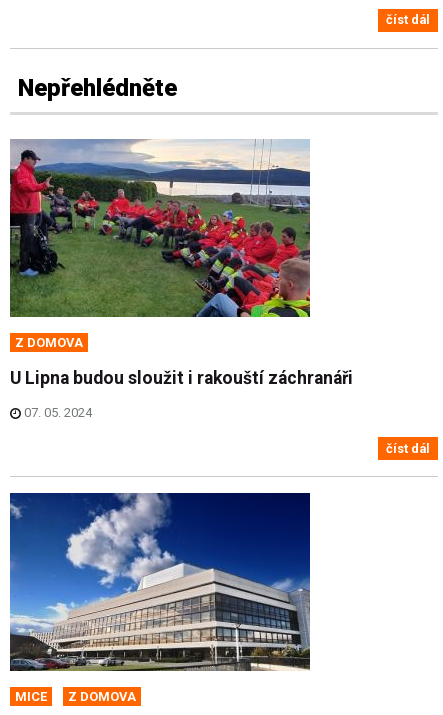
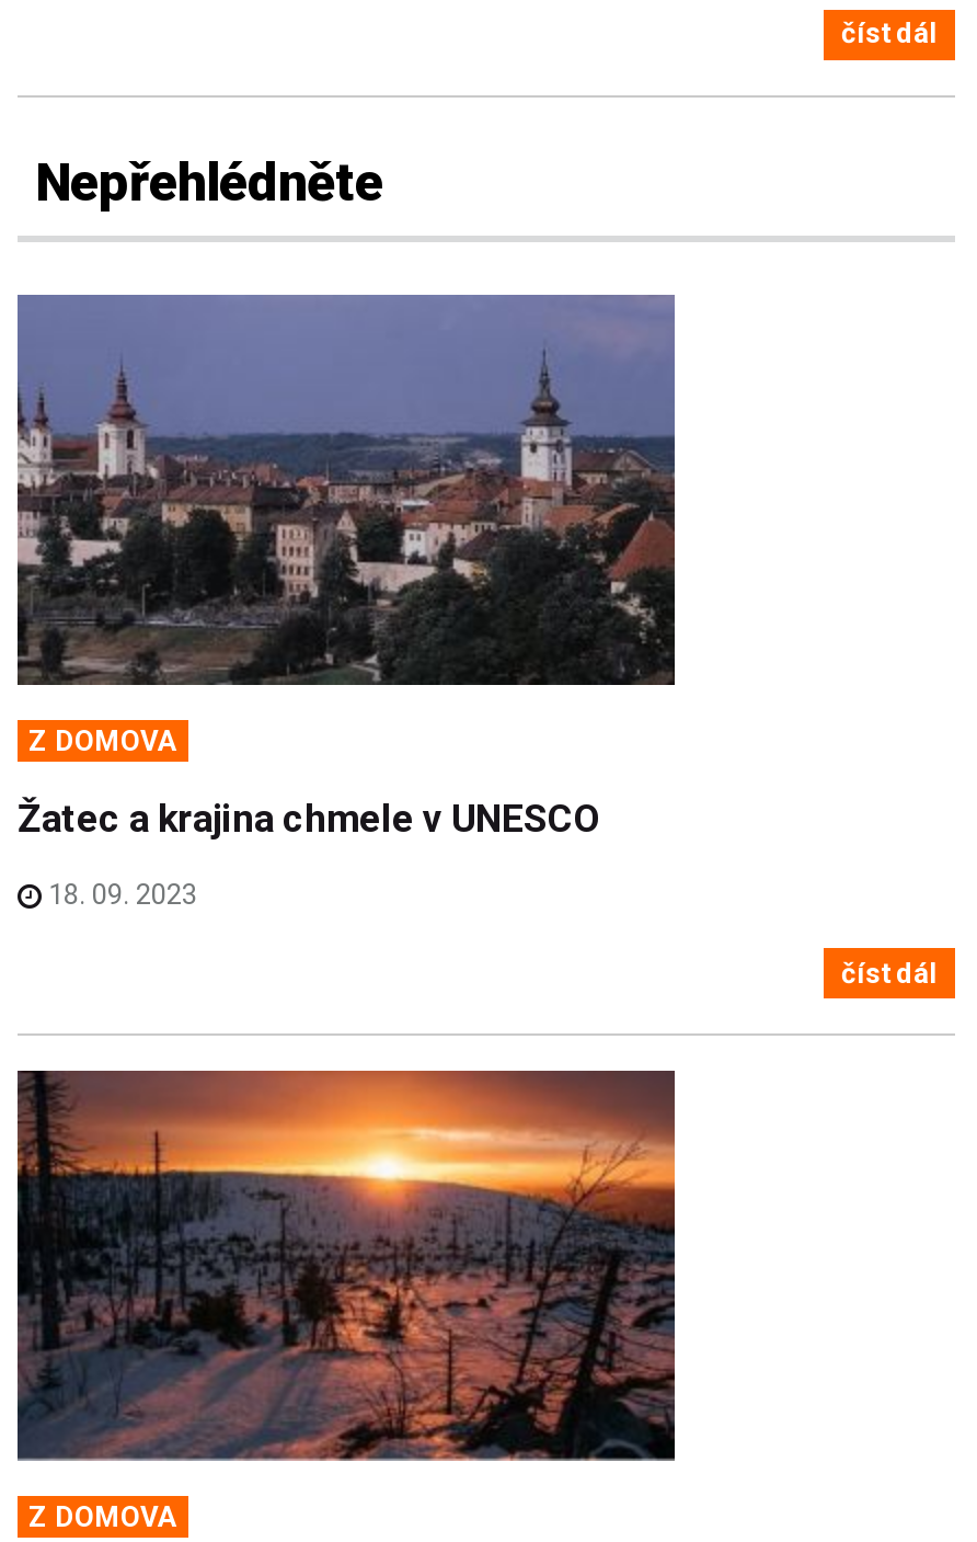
- [image]
+ [image]

- U Lipna budou sloužit i rakouští záchranáři
+ Žatec a krajina chmele v UNESCO

- 07. 05. 2024
+ 18. 09. 2023

- [image]
+ [image]

- MICE
